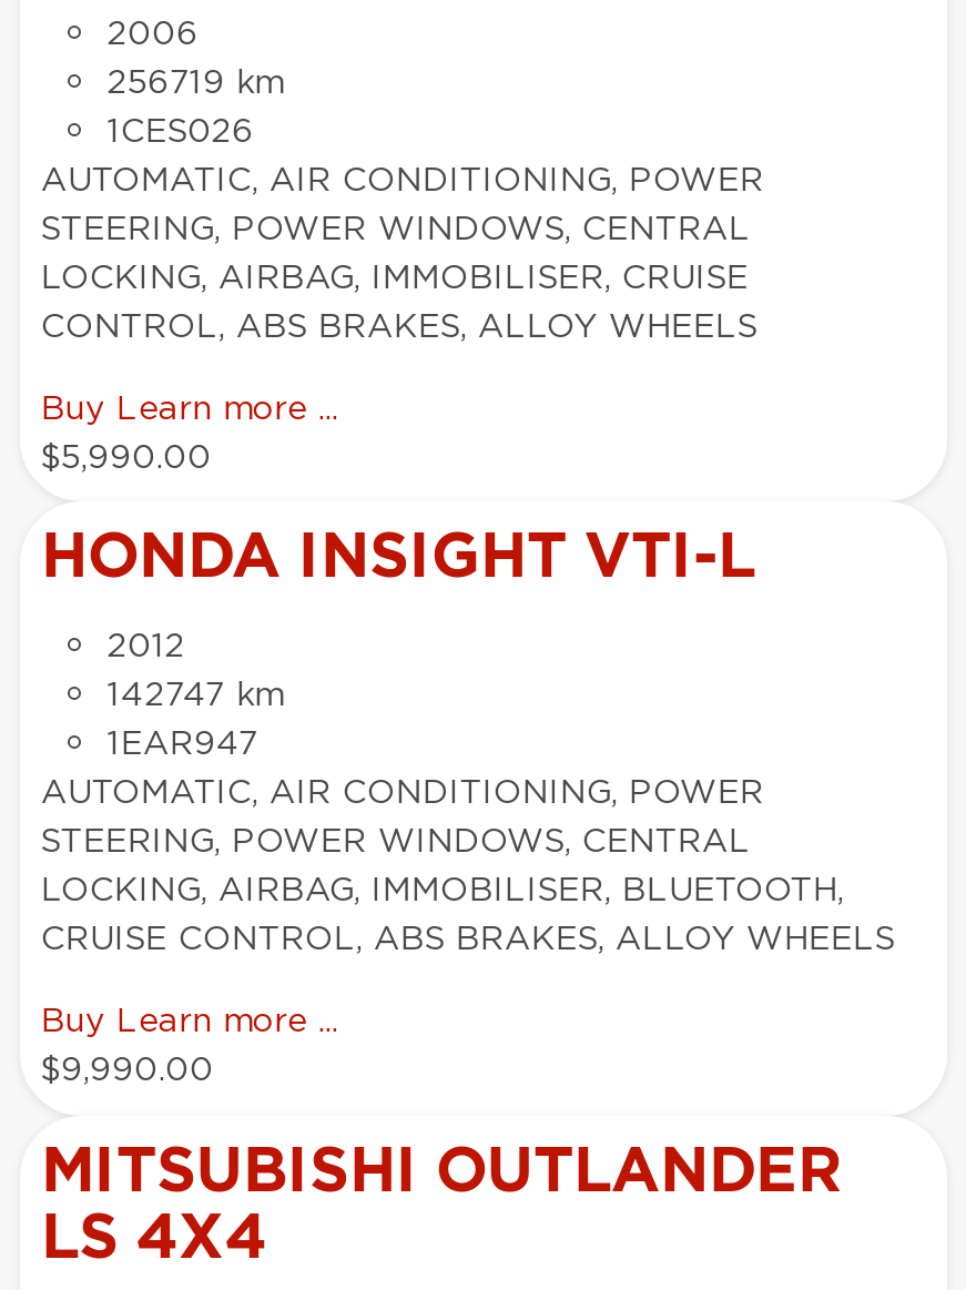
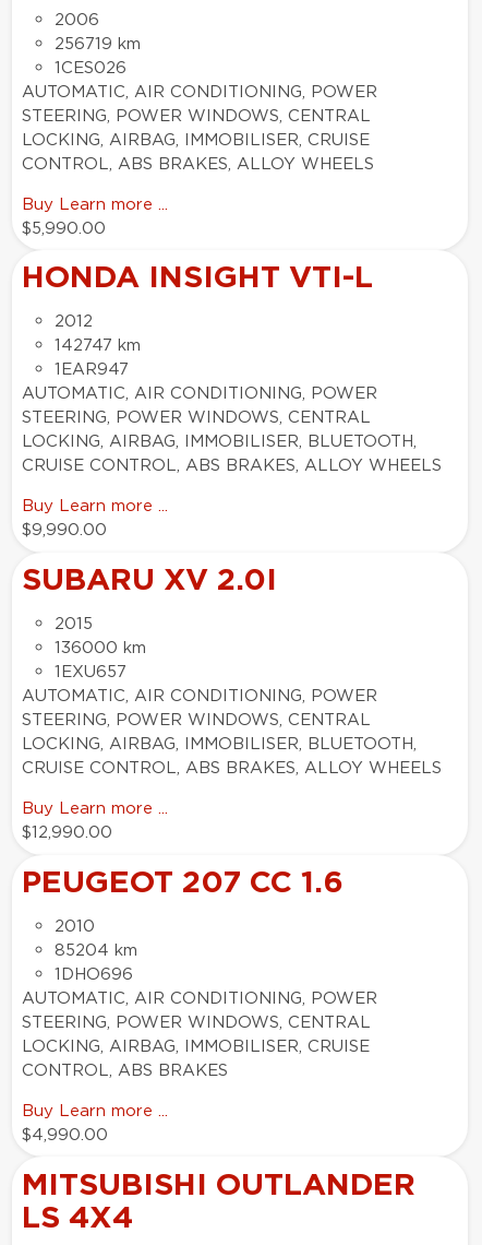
+ SUBARU XV 2.0I
+ 2015
+ 136000 km
+ 1EXU657
+ AUTOMATIC, AIR CONDITIONING, POWER
+ STEERING, POWER WINDOWS, CENTRAL
+ LOCKING, AIRBAG, IMMOBILISER, BLUETOOTH,
+ CRUISE CONTROL, ABS BRAKES, ALLOY WHEELS
+ Buy Learn more ...
+ $12,990.00
+ PEUGEOT 207 CC 1.6
+ 2010
+ 85204 km
+ 1DHO696
+ AUTOMATIC, AIR CONDITIONING, POWER
+ STEERING, POWER WINDOWS, CENTRAL
+ LOCKING, AIRBAG, IMMOBILISER, CRUISE
+ CONTROL, ABS BRAKES
+ Buy Learn more ...
+ $4,990.00
